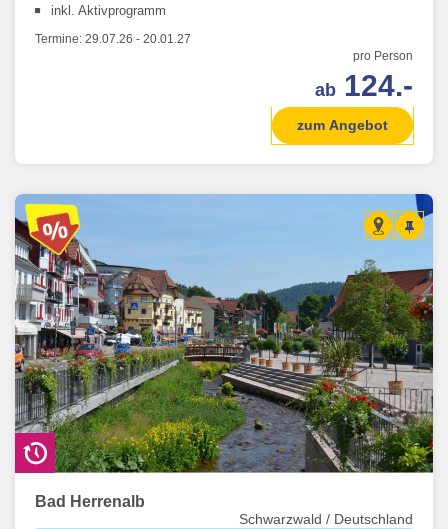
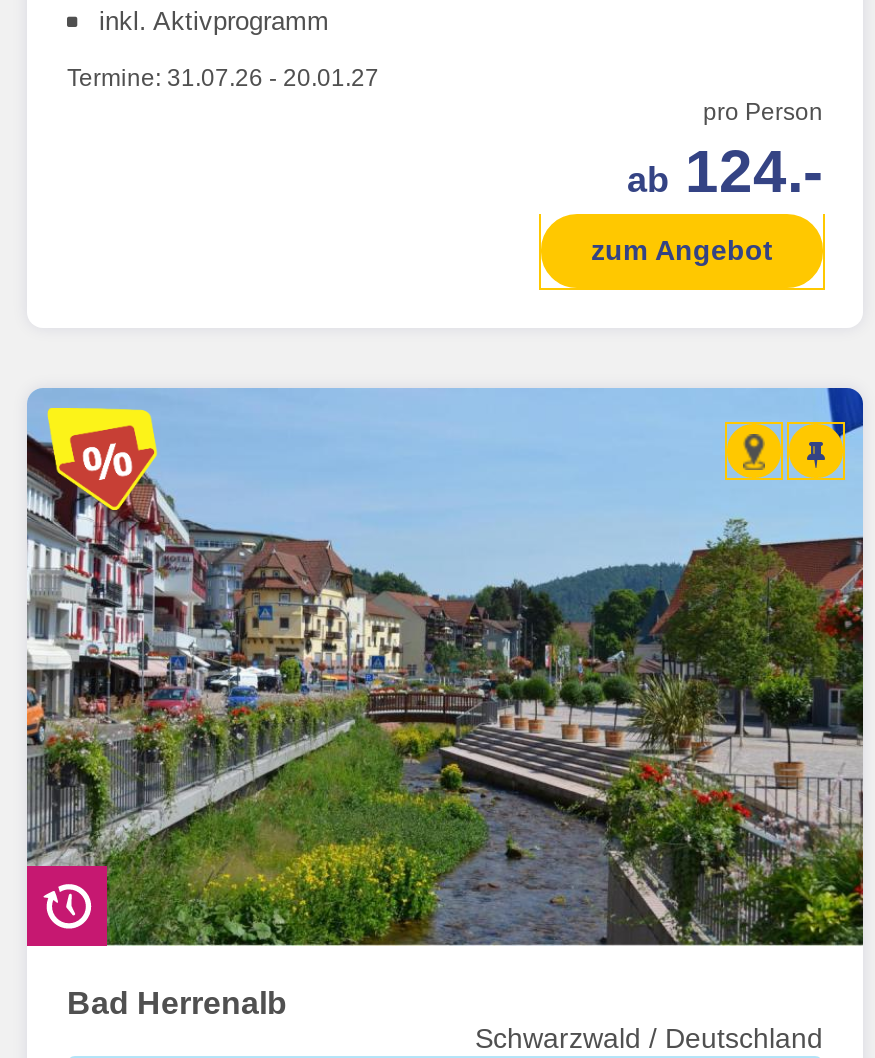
- Termine: 29.07.26 - 20.01.27
+ Termine: 31.07.26 - 20.01.27
